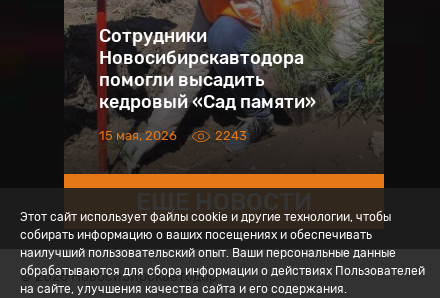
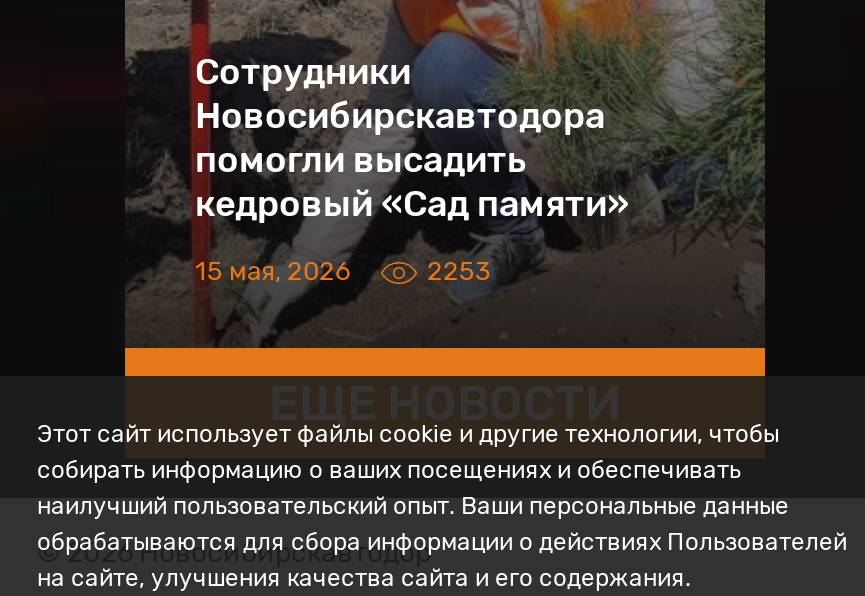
- 2243
+ 2253
